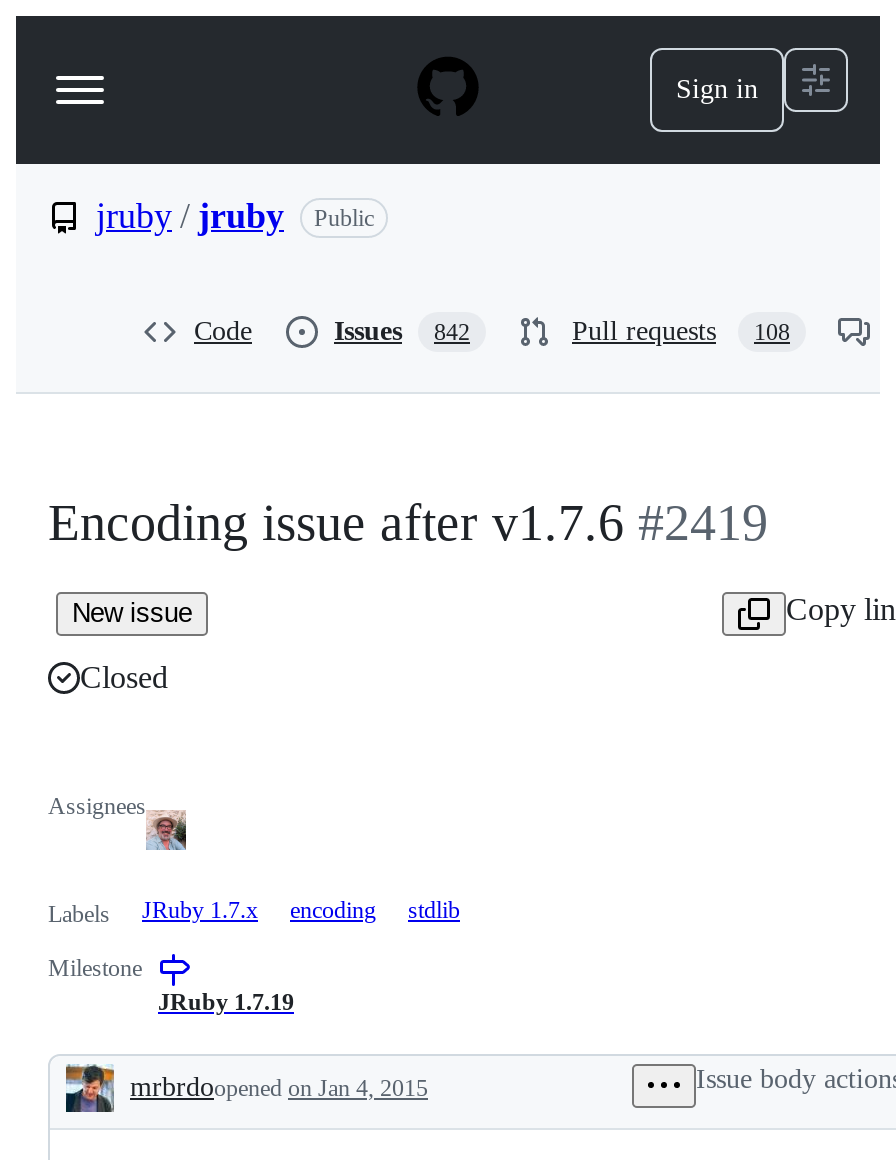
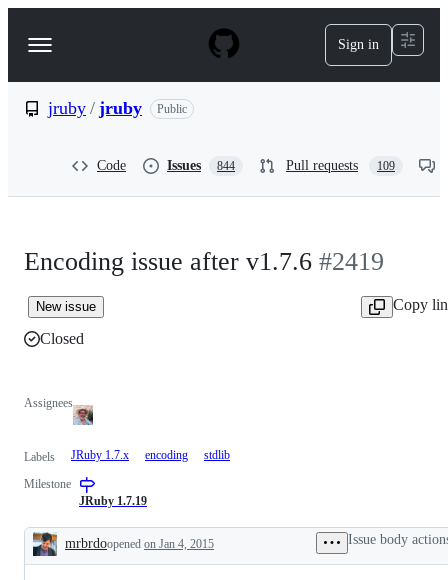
- Issues 842
+ Issues 844

- Pull requests 108
+ Pull requests 109
